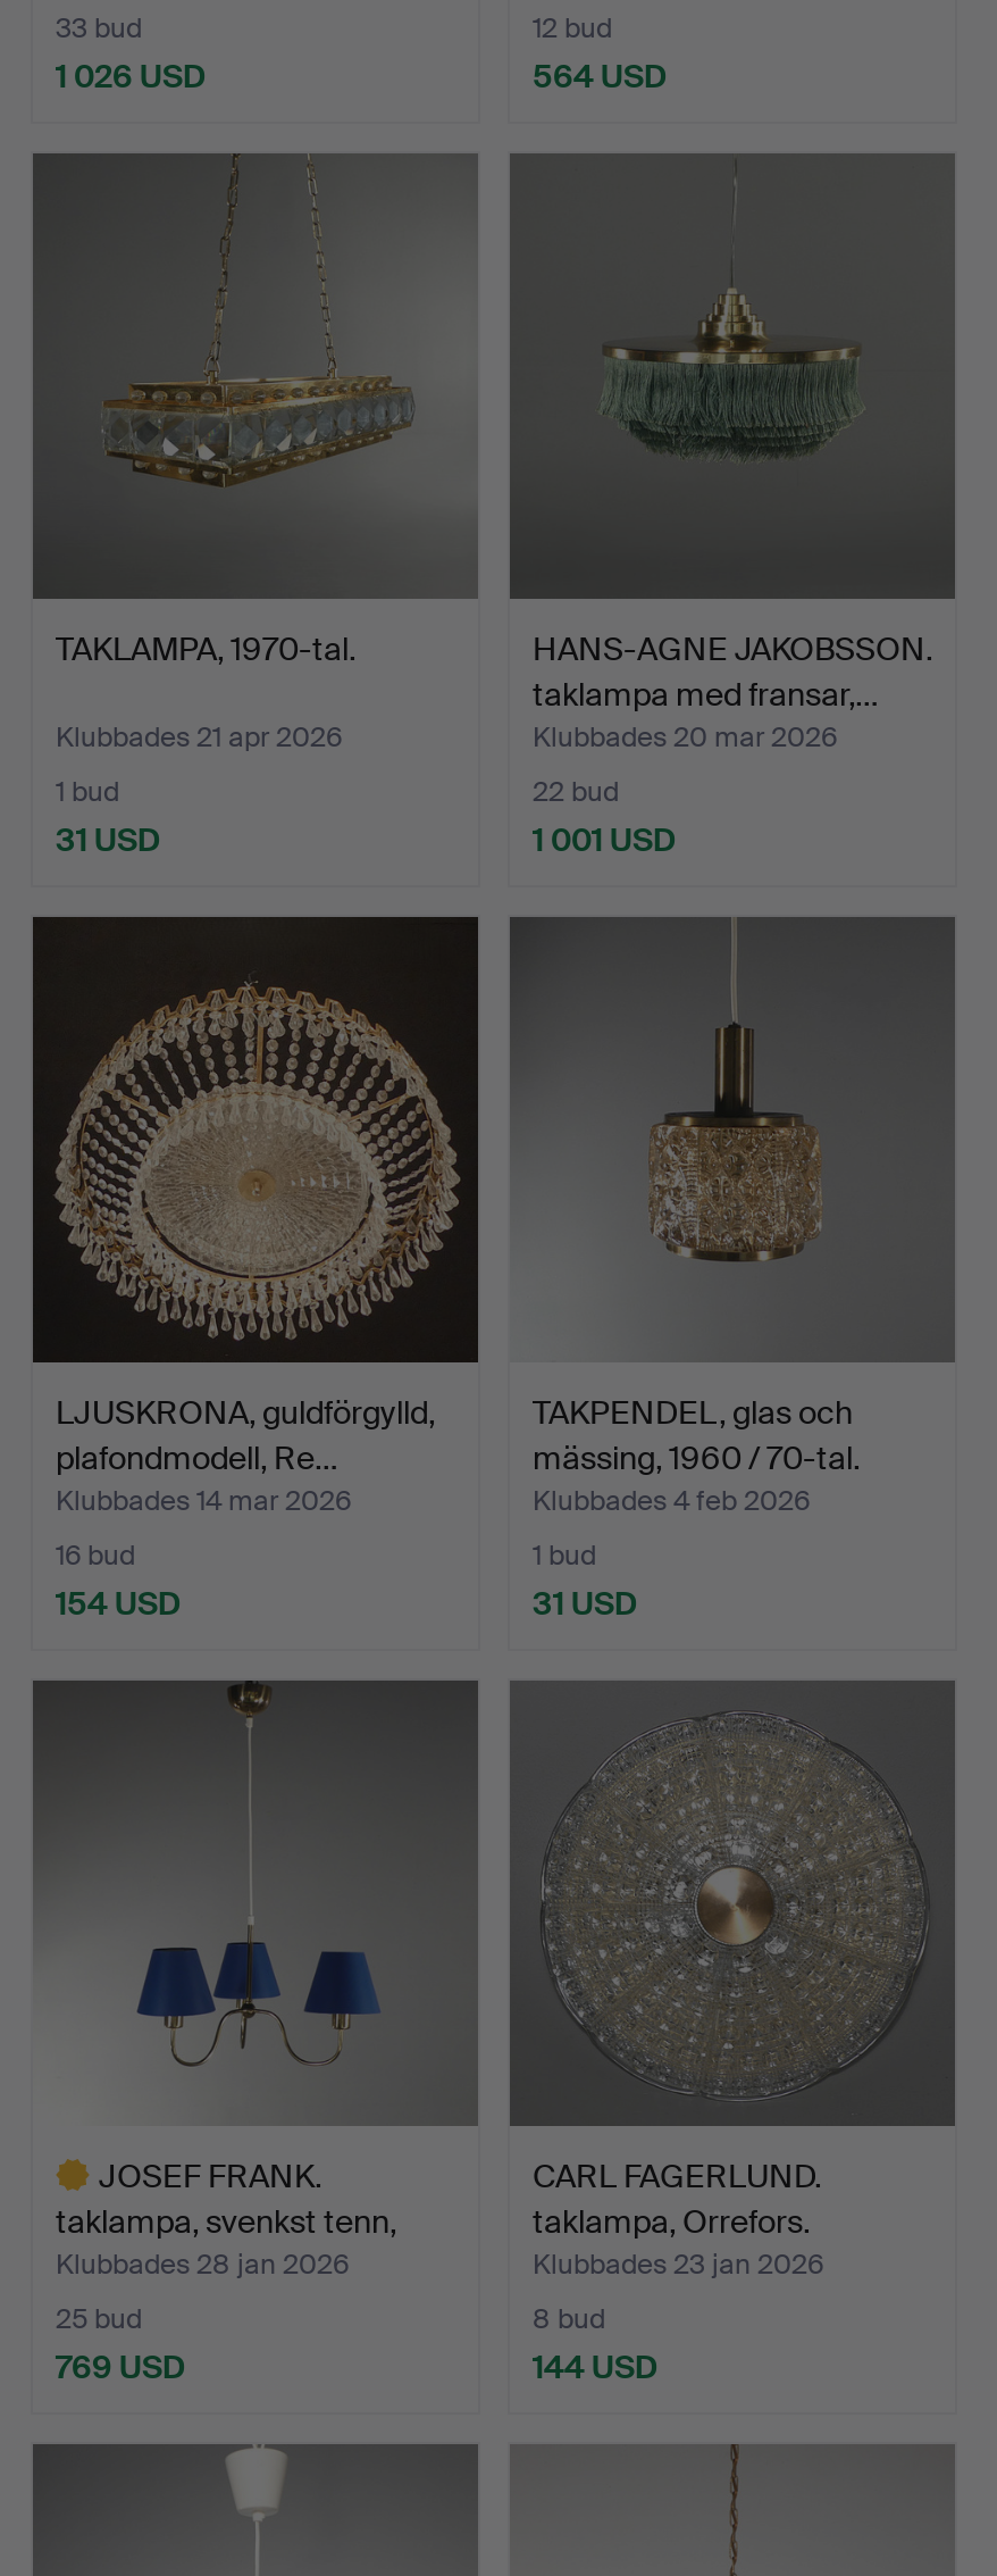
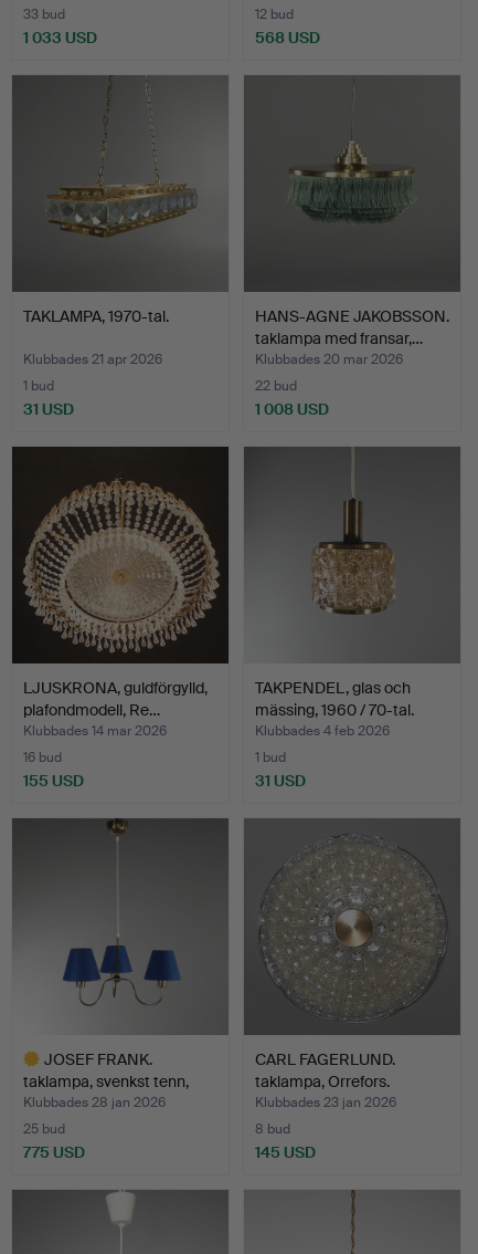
- 1 026 USD
+ 1 033 USD

- 564 USD
+ 568 USD

- 1 001 USD
+ 1 008 USD

- 154 USD
+ 155 USD

- 769 USD
+ 775 USD

- 144 USD
+ 145 USD
